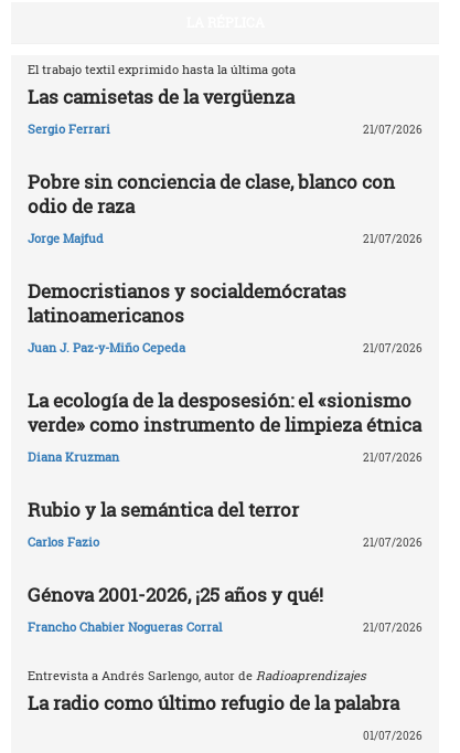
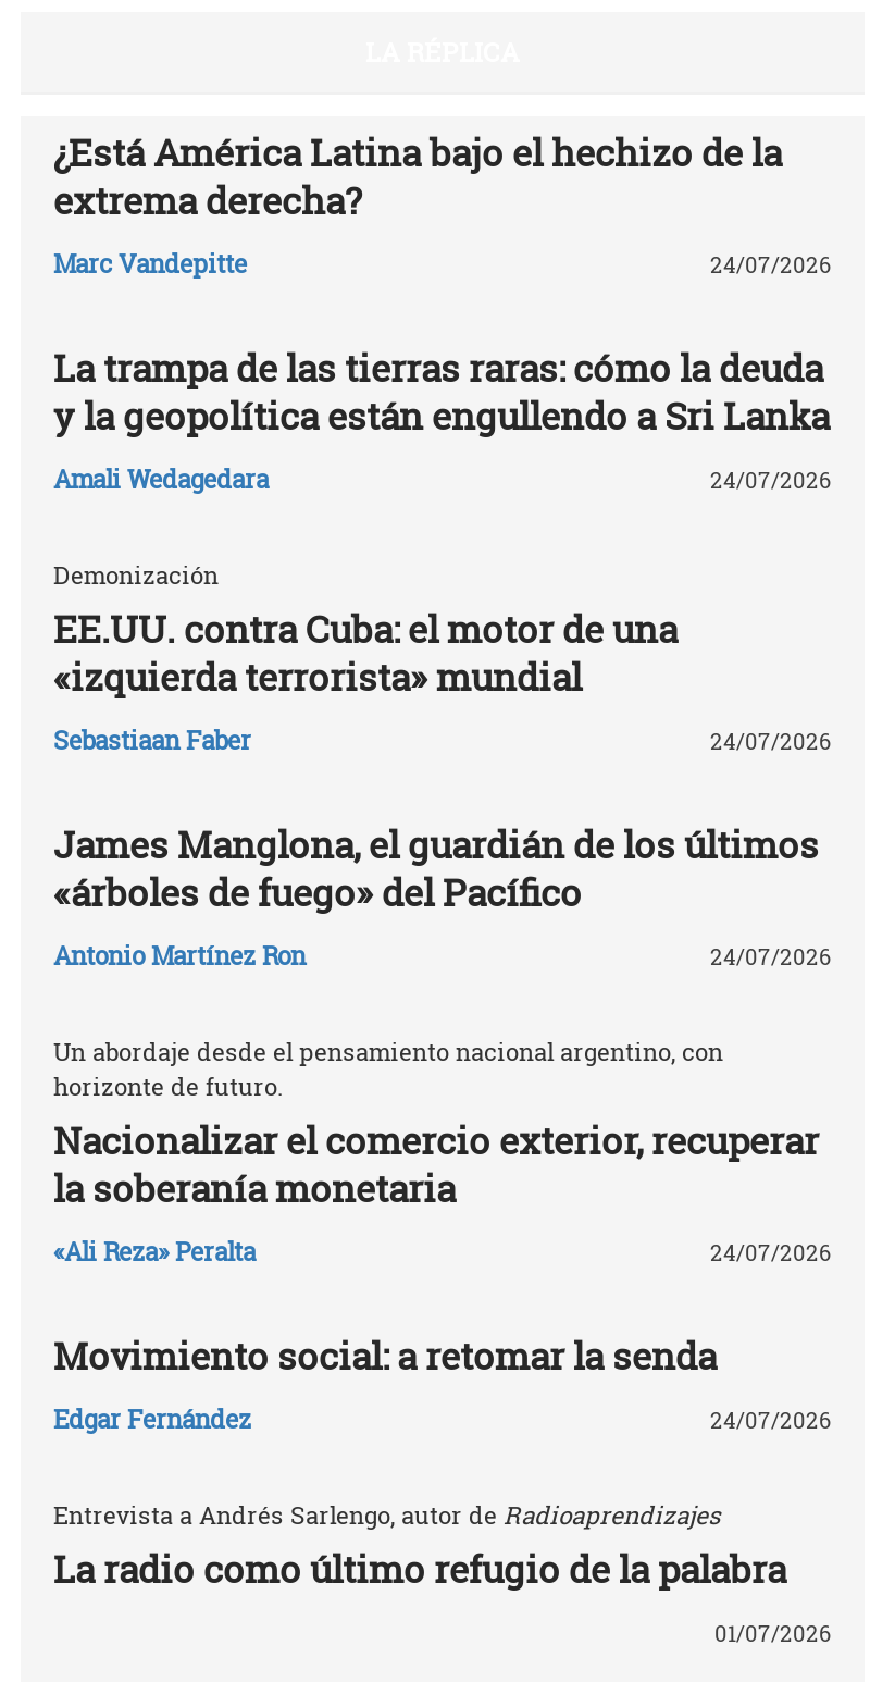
- El trabajo textil exprimido hasta la última gota
- Las camisetas de la vergüenza
+ ¿Está América Latina bajo el hechizo de la
+ extrema derecha?

- Sergio Ferrari
- 21/07/2026
+ Marc Vandepitte
+ 24/07/2026

- Pobre sin conciencia de clase, blanco con
- odio de raza
+ La trampa de las tierras raras: cómo la deuda
+ y la geopolítica están engullendo a Sri Lanka

- Jorge Majfud
- 21/07/2026
+ Amali Wedagedara
+ 24/07/2026

- Democristianos y socialdemócratas
- latinoamericanos
+ Demonización
+ EE.UU. contra Cuba: el motor de una
+ «izquierda terrorista» mundial

- Juan J. Paz-y-Miño Cepeda
- 21/07/2026
+ Sebastiaan Faber
+ 24/07/2026

- La ecología de la desposesión: el «sionismo
- verde» como instrumento de limpieza étnica
+ James Manglona, el guardián de los últimos
+ «árboles de fuego» del Pacífico

- Diana Kruzman
- 21/07/2026
+ Antonio Martínez Ron
+ 24/07/2026

- Rubio y la semántica del terror
+ Un abordaje desde el pensamiento nacional argentino, con
+ horizonte de futuro.
+ Nacionalizar el comercio exterior, recuperar
+ la soberanía monetaria

- Carlos Fazio
- 21/07/2026
+ «Ali Reza» Peralta
+ 24/07/2026

- Génova 2001-2026, ¡25 años y qué!
+ Movimiento social: a retomar la senda

- Francho Chabier Nogueras Corral
- 21/07/2026
+ Edgar Fernández
+ 24/07/2026
